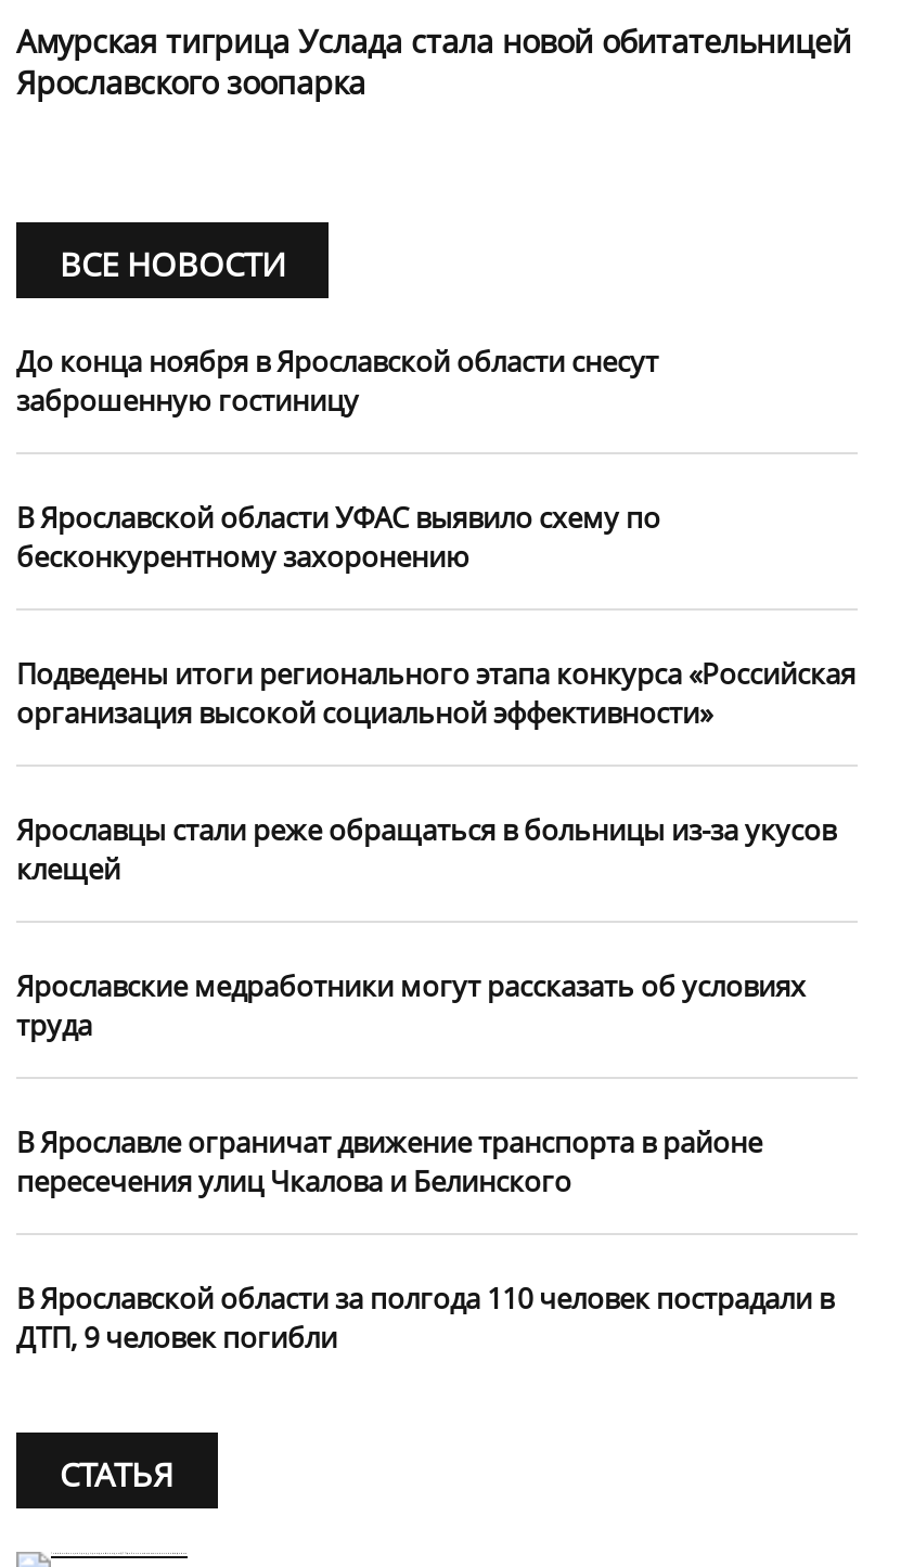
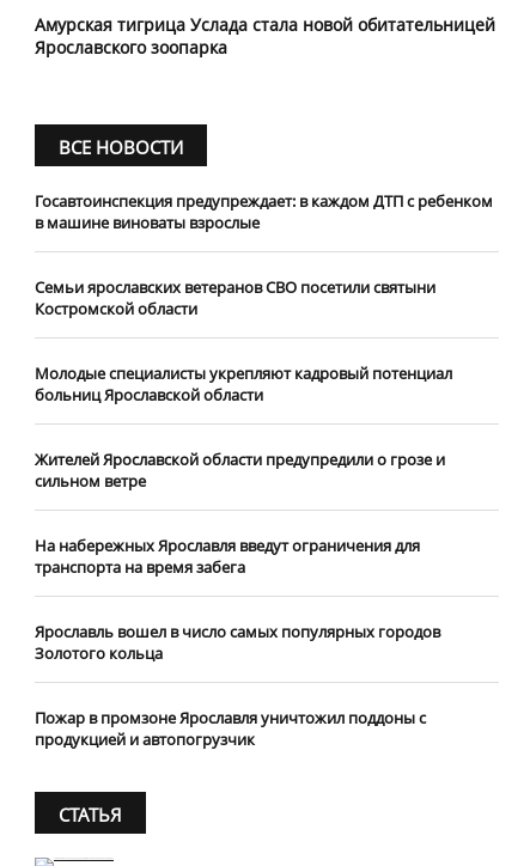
- До конца ноября в Ярославской области снесут
- заброшенную гостиницу
+ Госавтоинспекция предупреждает: в каждом ДТП с ребенком
+ в машине виноваты взрослые

- В Ярославской области УФАС выявило схему по
- бесконкурентному захоронению
+ Семьи ярославских ветеранов СВО посетили святыни
+ Костромской области

- Подведены итоги регионального этапа конкурса «Российская
- организация высокой социальной эффективности»
+ Молодые специалисты укрепляют кадровый потенциал
+ больниц Ярославской области

- Ярославцы стали реже обращаться в больницы из-за укусов
- клещей
+ Жителей Ярославской области предупредили о грозе и
+ сильном ветре

- Ярославские медработники могут рассказать об условиях
- труда
+ На набережных Ярославля введут ограничения для
+ транспорта на время забега

- В Ярославле ограничат движение транспорта в районе
- пересечения улиц Чкалова и Белинского
+ Ярославль вошел в число самых популярных городов
+ Золотого кольца

- В Ярославской области за полгода 110 человек пострадали в
- ДТП, 9 человек погибли
+ Пожар в промзоне Ярославля уничтожил поддоны с
+ продукцией и автопогрузчик
